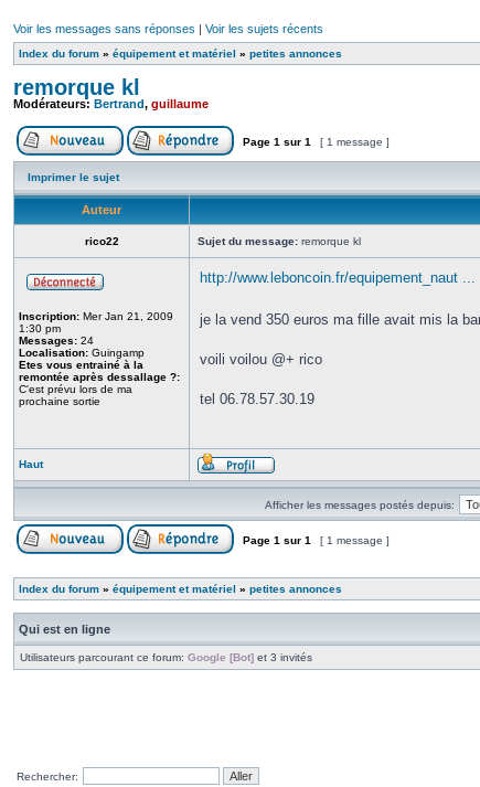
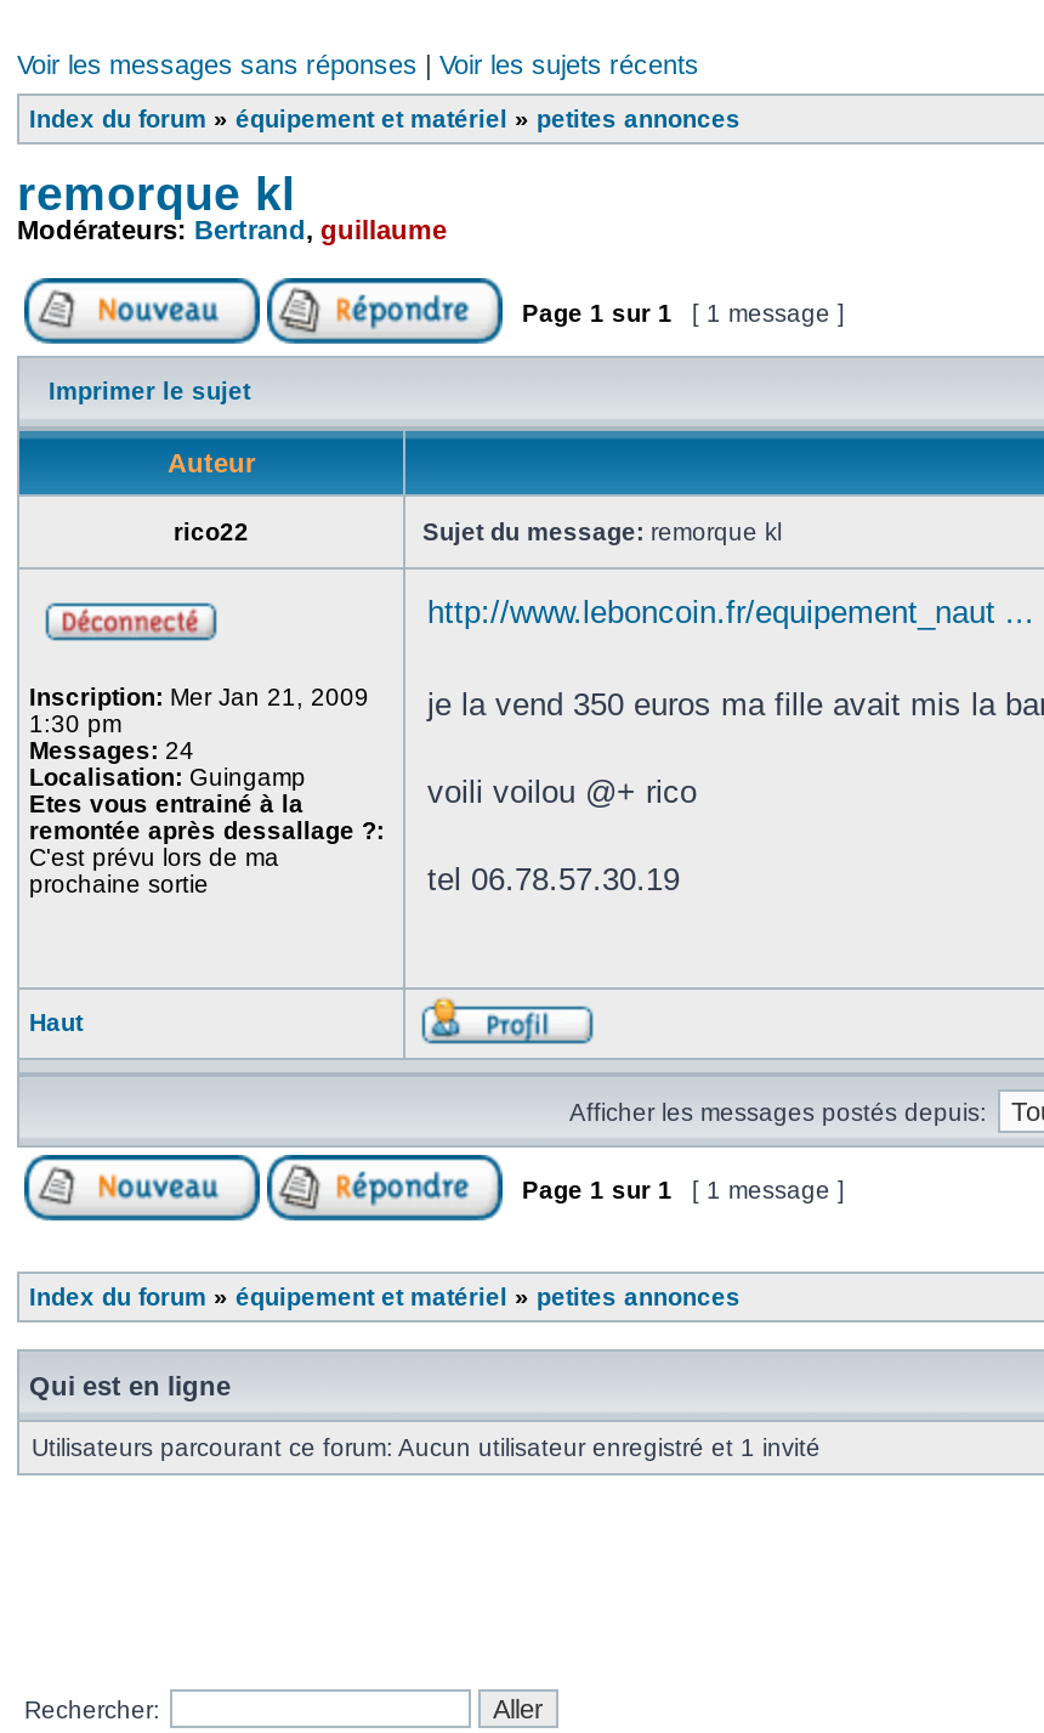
- Utilisateurs parcourant ce forum: Google [Bot] et 3 invités
+ Utilisateurs parcourant ce forum: Aucun utilisateur enregistré et 1 invité
